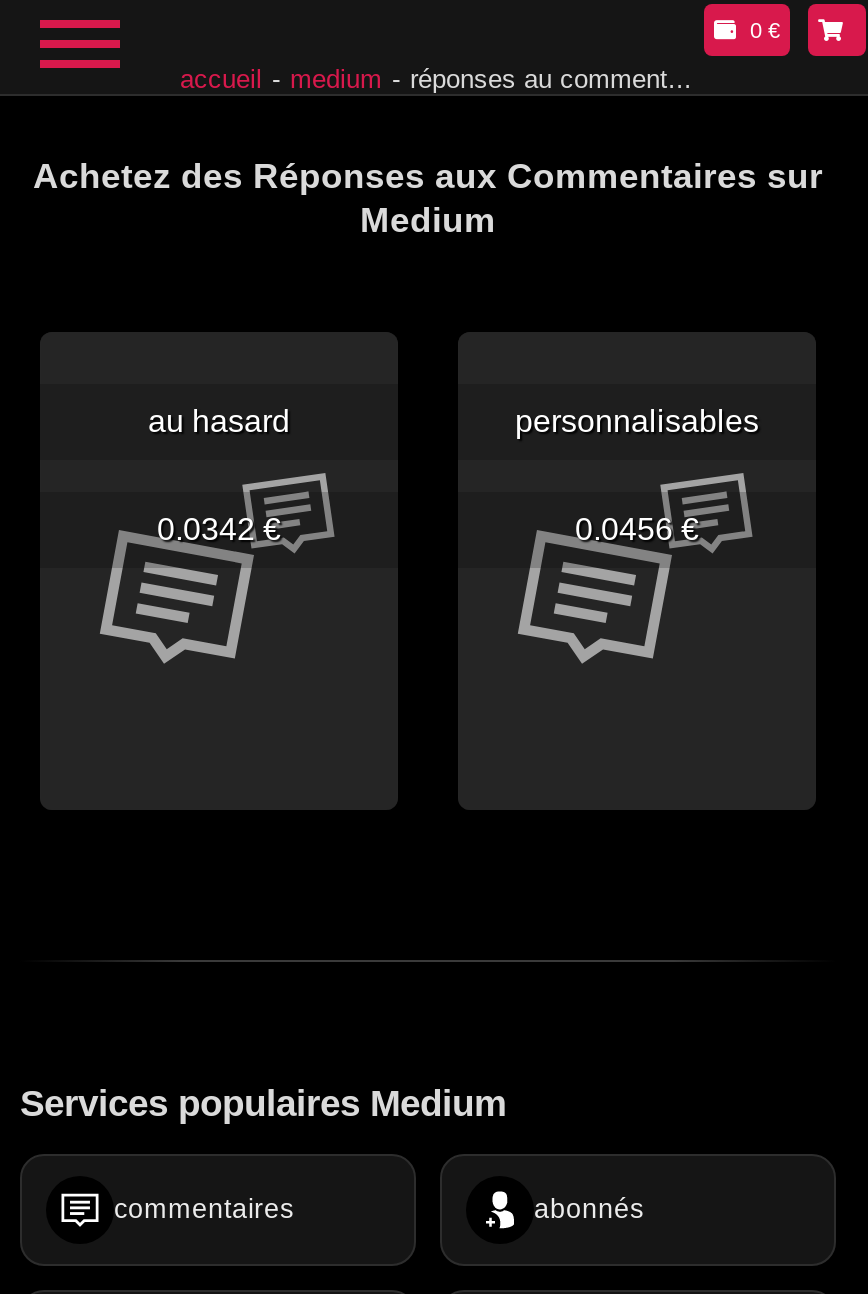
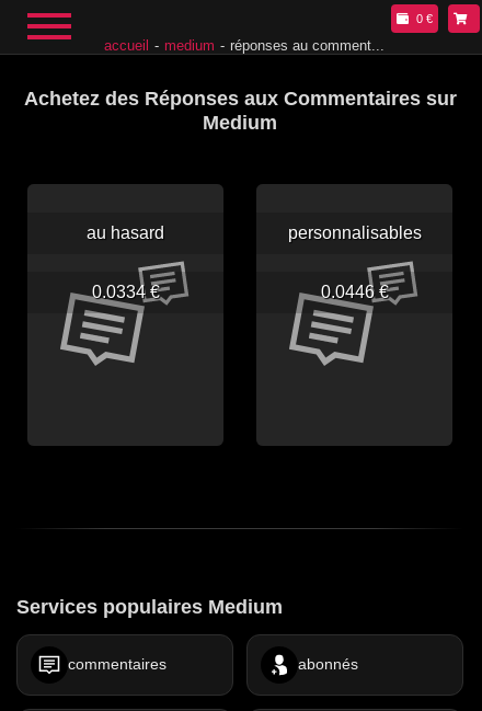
- 0.0342 €
+ 0.0334 €

- 0.0456 €
+ 0.0446 €
